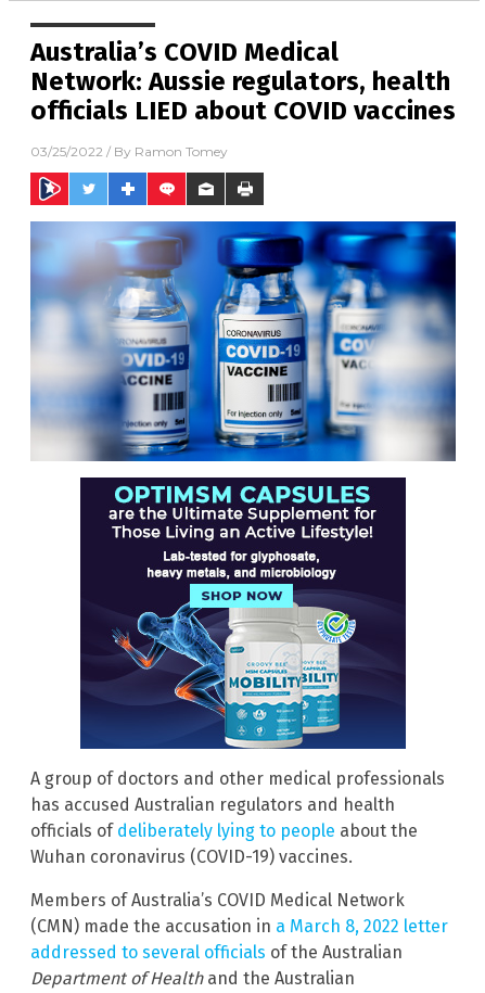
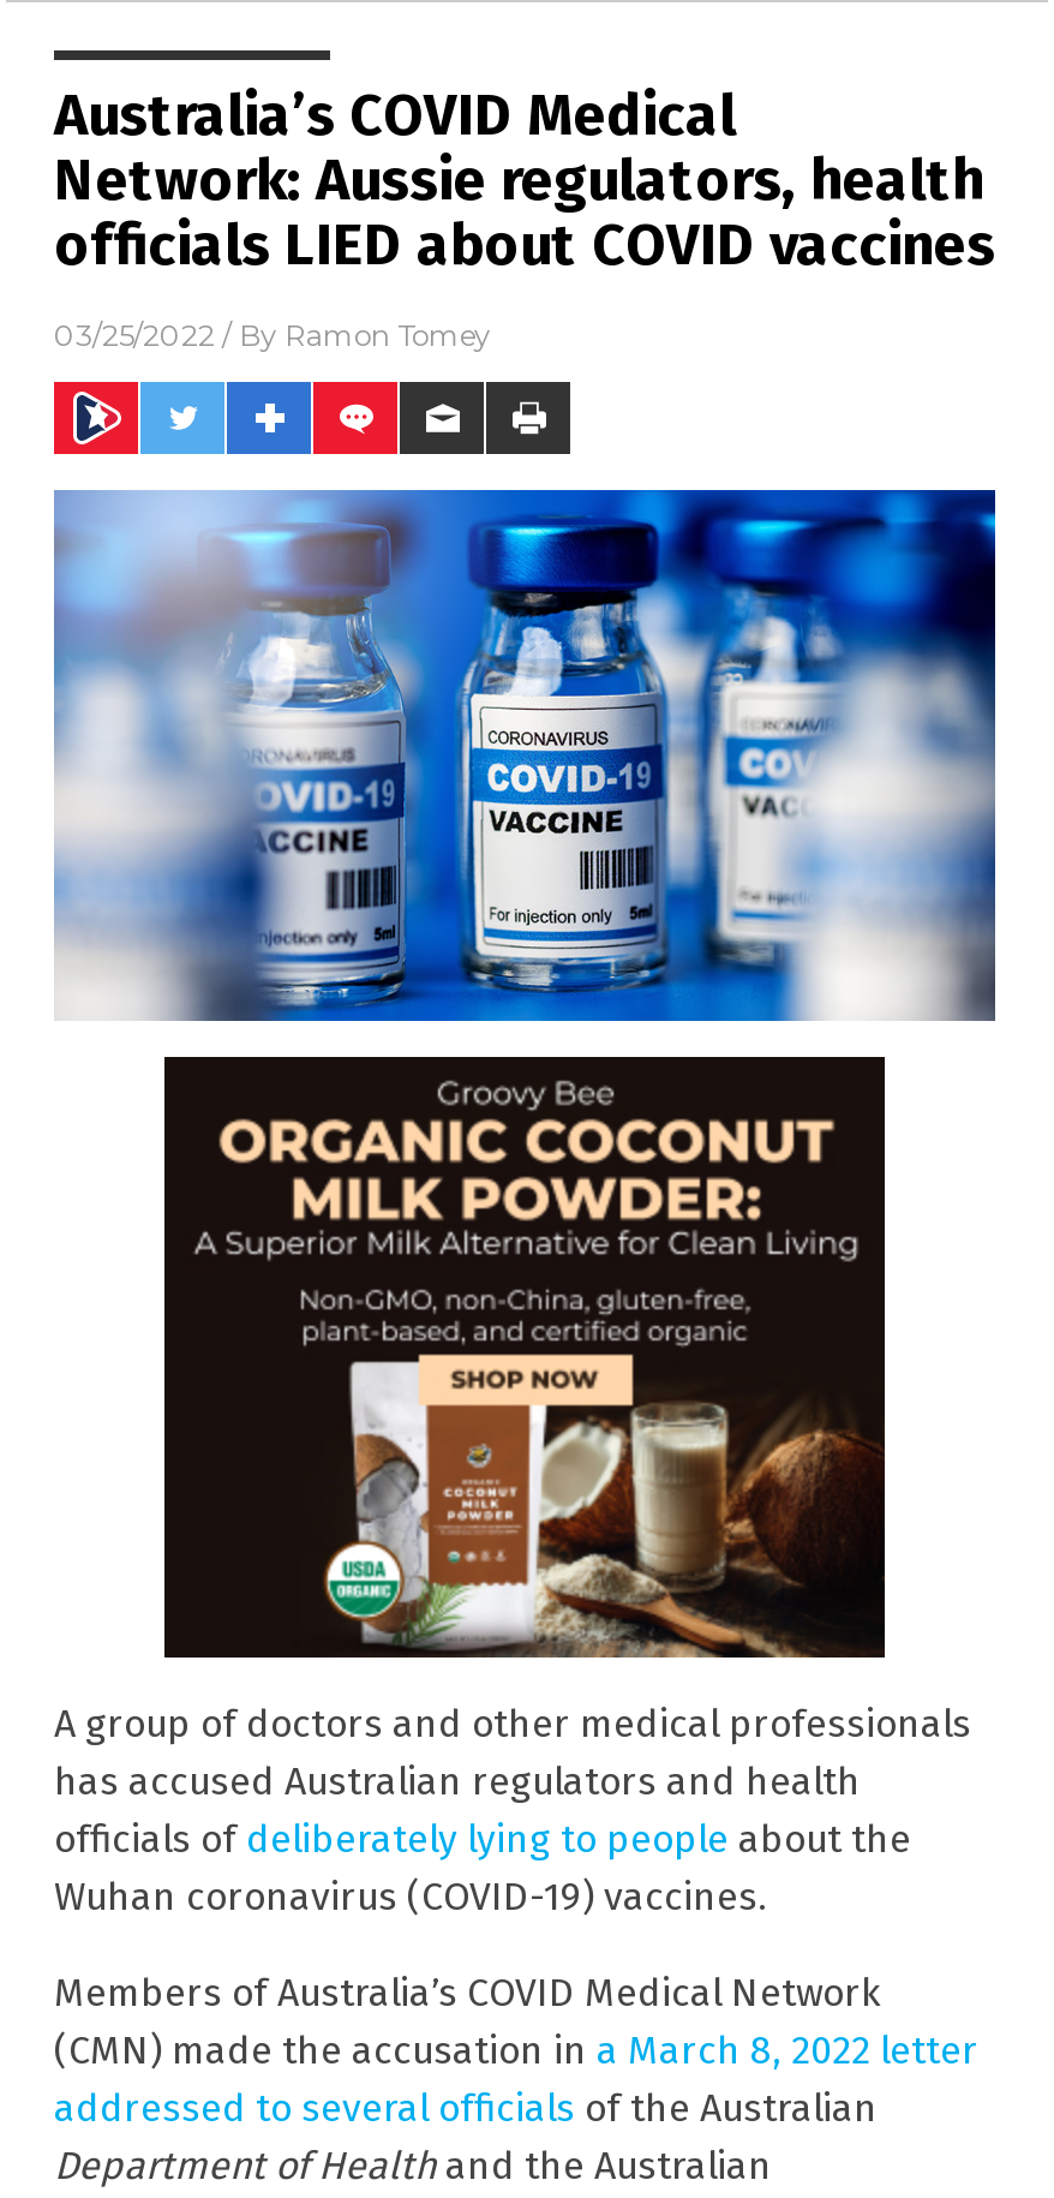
- [image]
+ [image]
